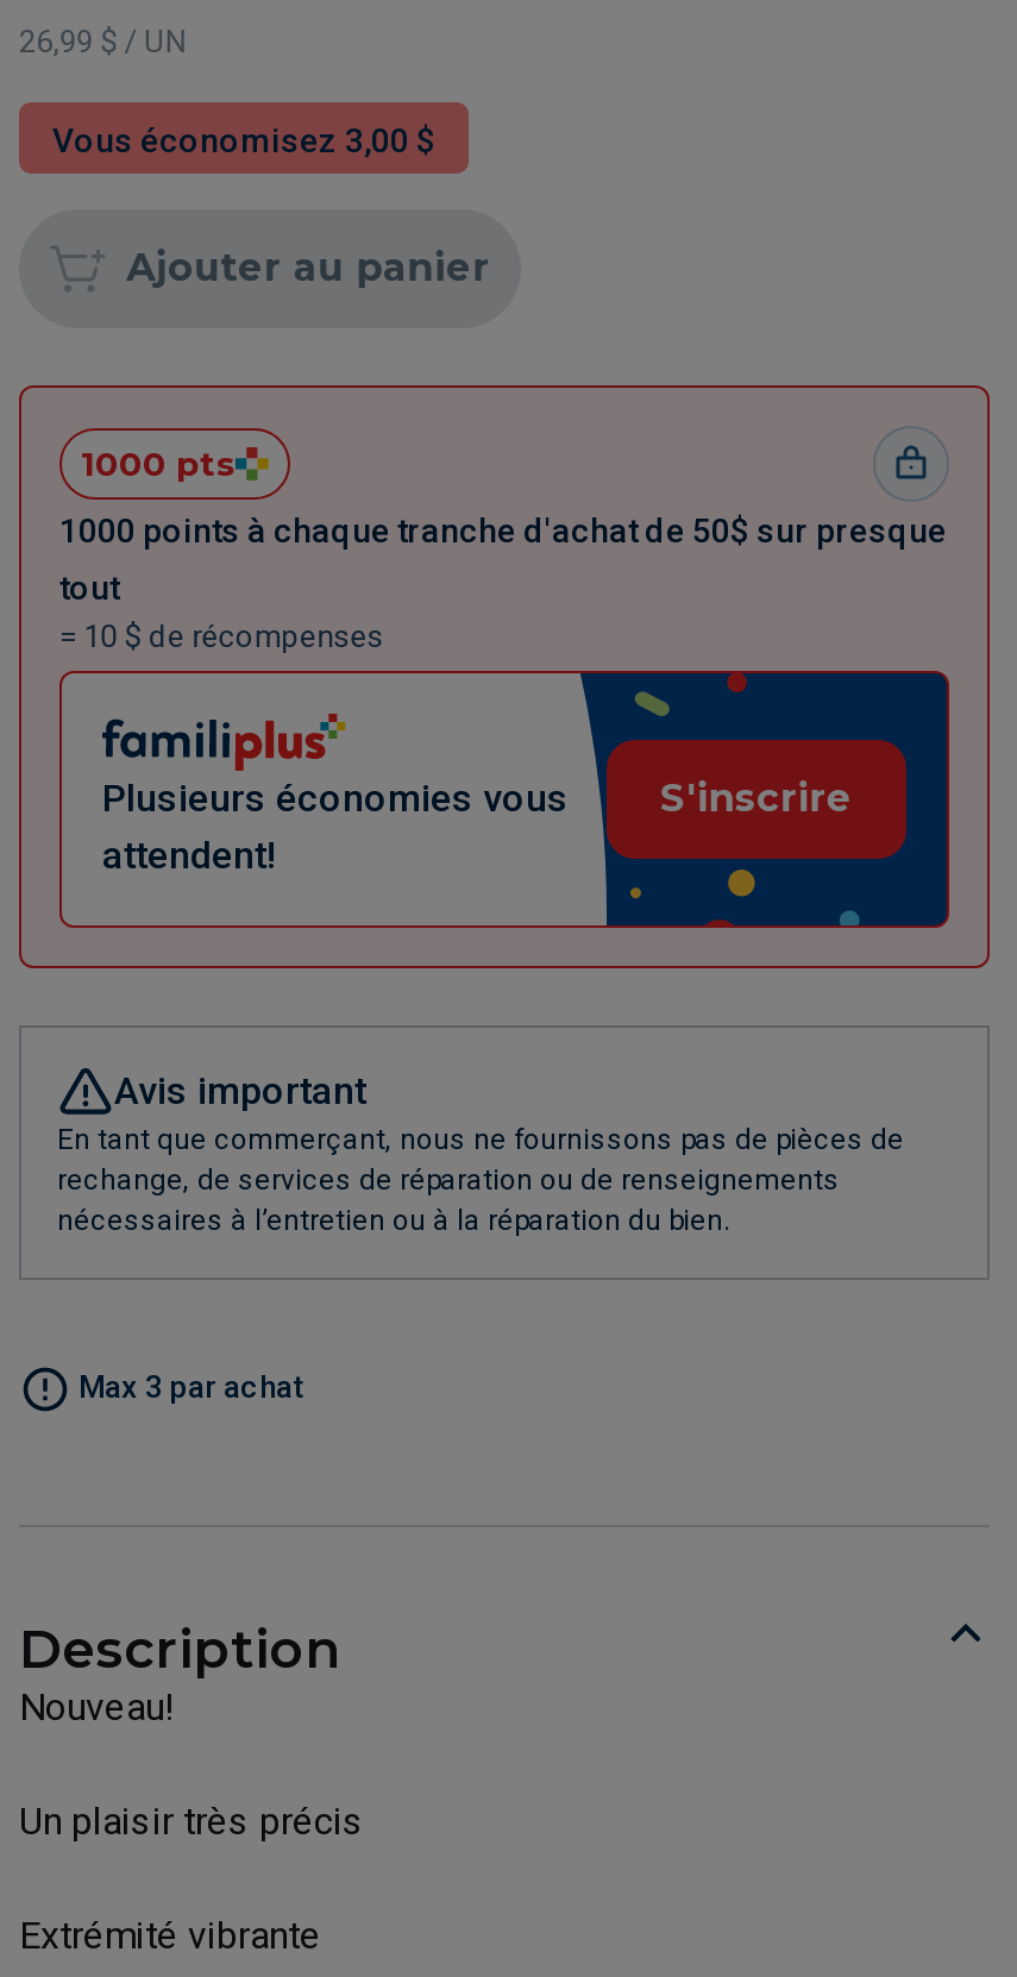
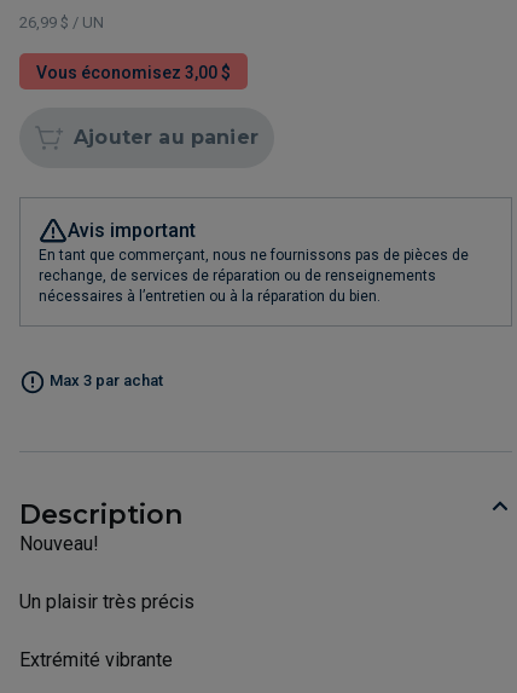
- [image]
- 1000 pts
- 1000 points à chaque tranche d'achat de 50$ sur presque
- tout
- = 10 $ de récompenses

- Plusieurs économies vous
- attendent!

- S'inscrire
